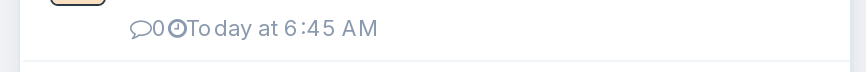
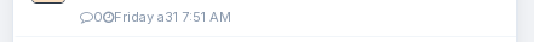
- 0 Today at 6:45 AM
+ 0 Friday a31 7:51 AM
